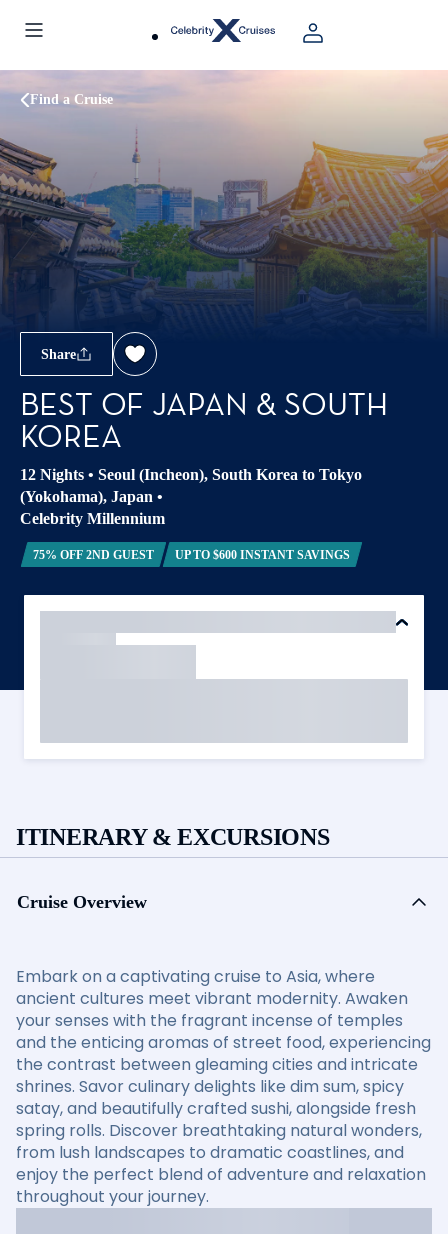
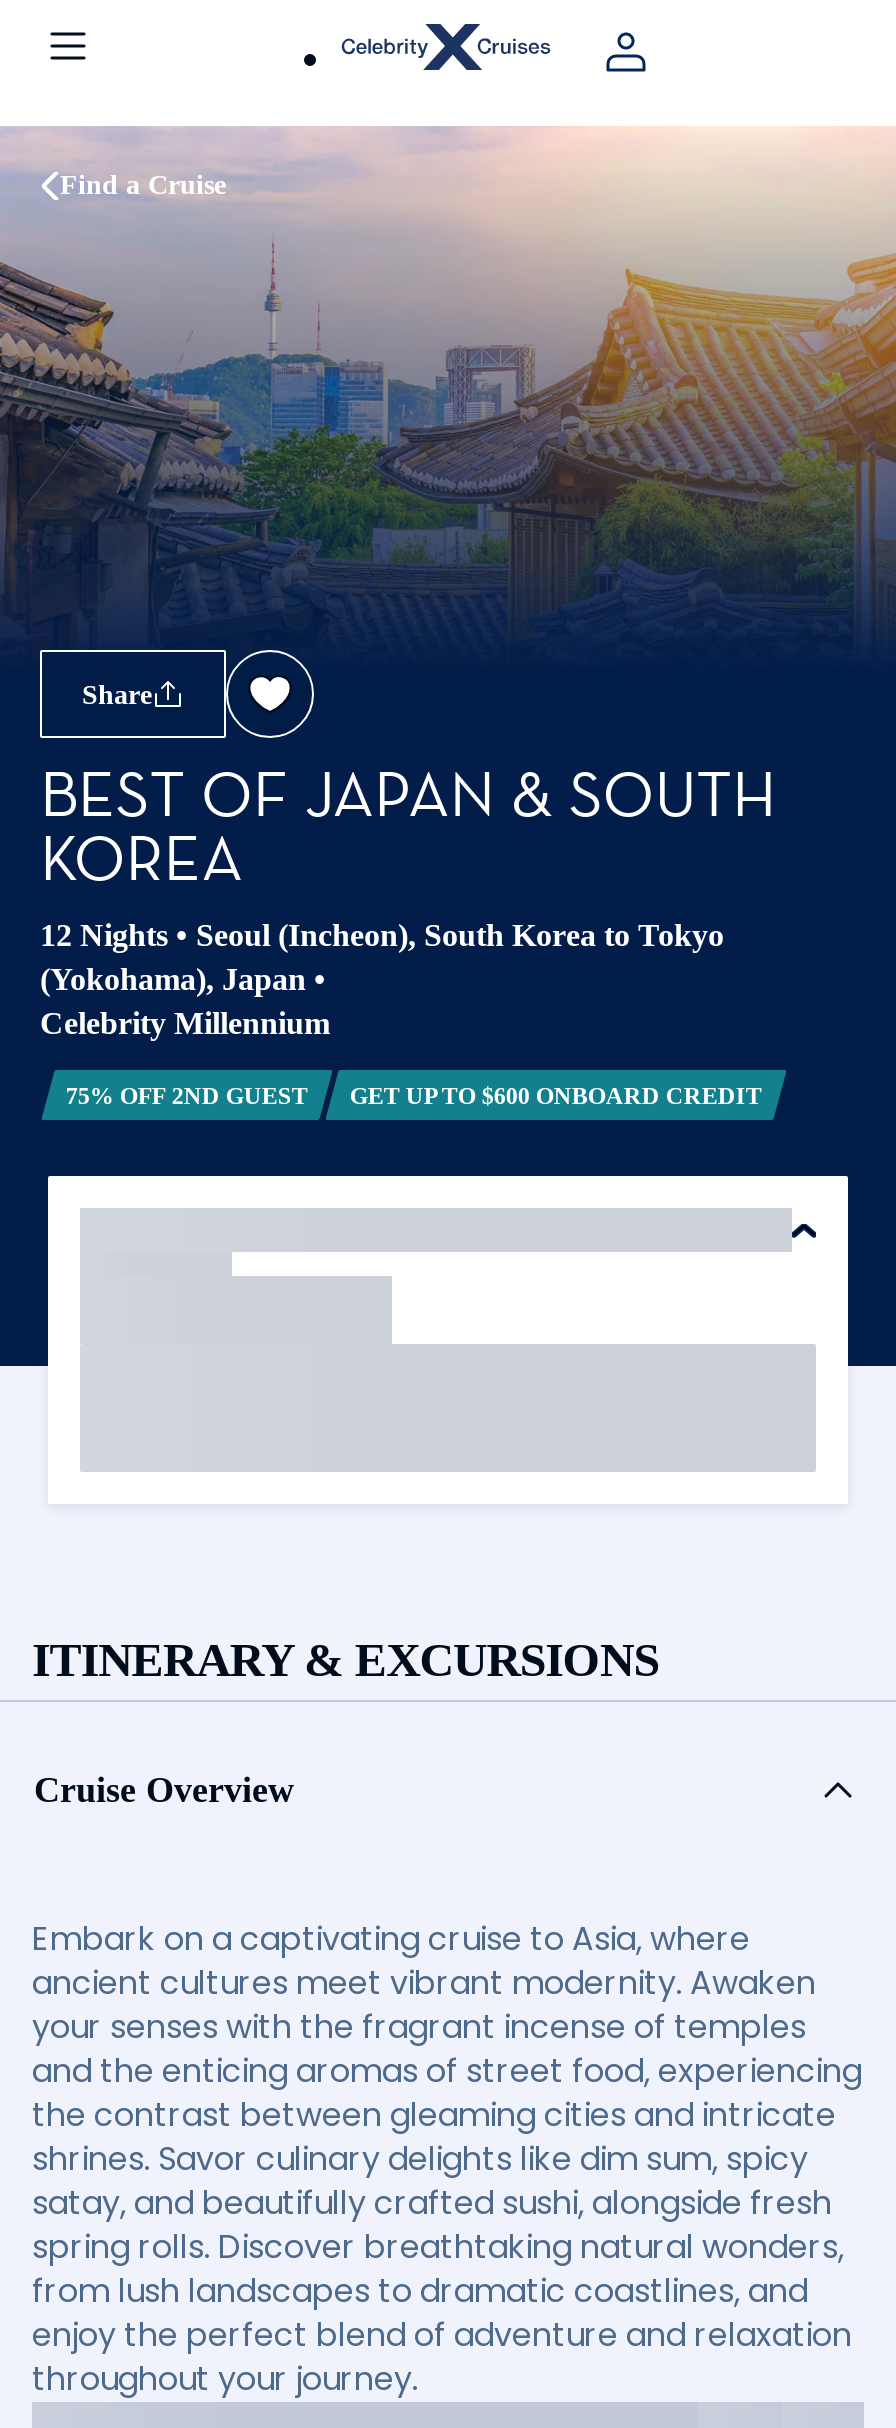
- UP TO $600 INSTANT SAVINGS
+ GET UP TO $600 ONBOARD CREDIT
